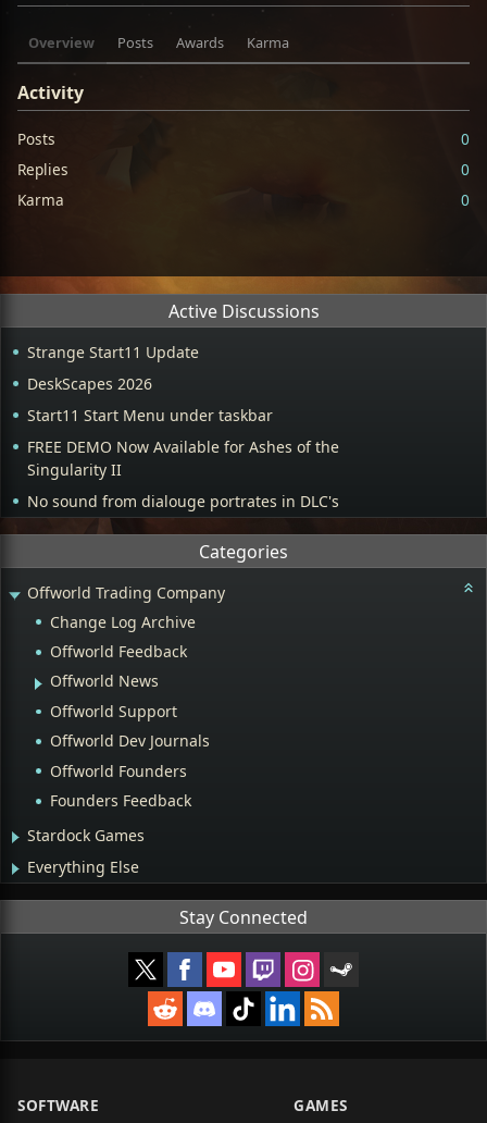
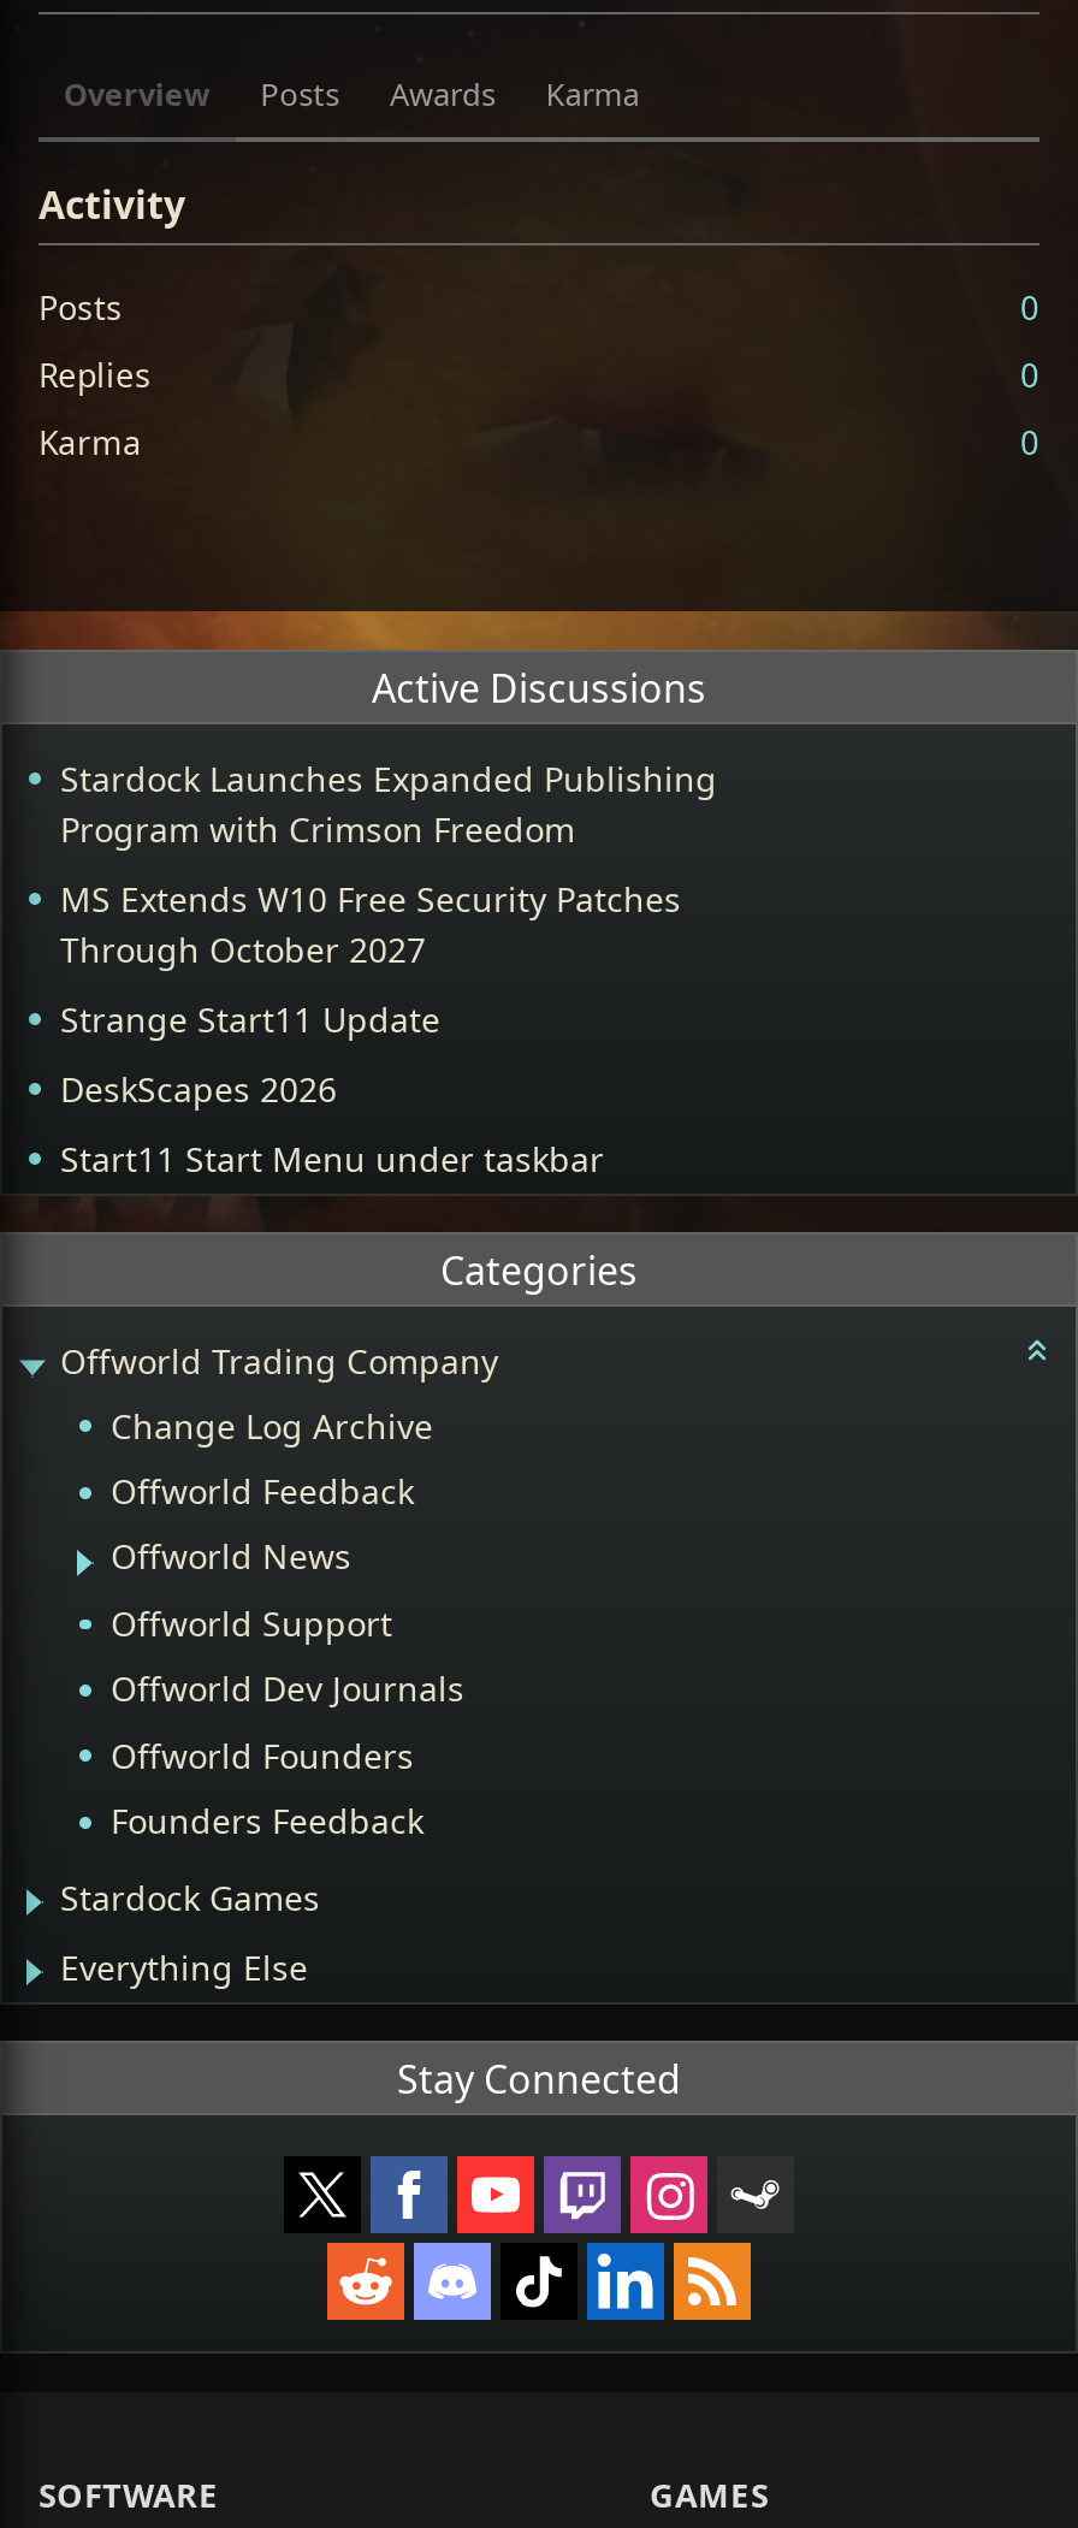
+ Stardock Launches Expanded Publishing
+ Program with Crimson Freedom
+ MS Extends W10 Free Security Patches
+ Through October 2027

moved down: Strange Start11 Update | DeskScapes 2026 | Start11 Start Menu under taskbar

- FREE DEMO Now Available for Ashes of the
- Singularity II
- No sound from dialouge portrates in DLC's
